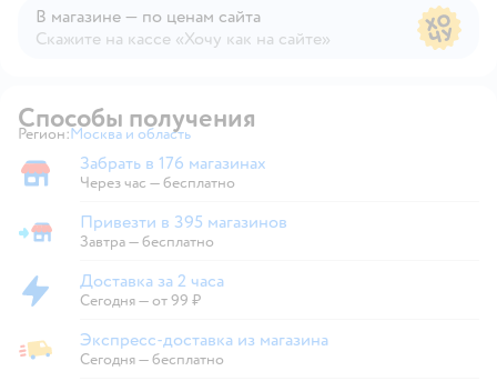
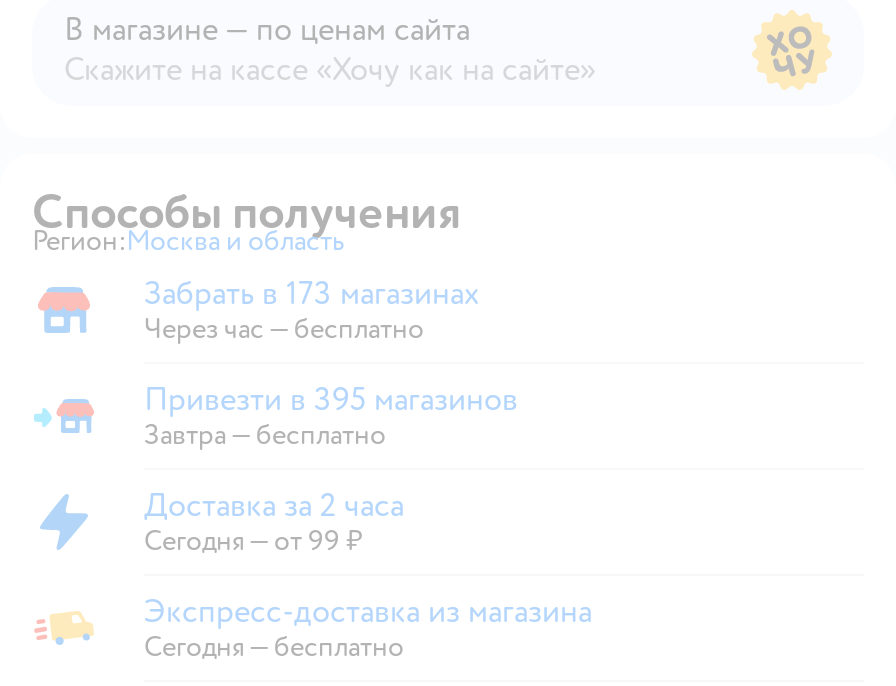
- Забрать в 176 магазинах
+ Забрать в 173 магазинах
